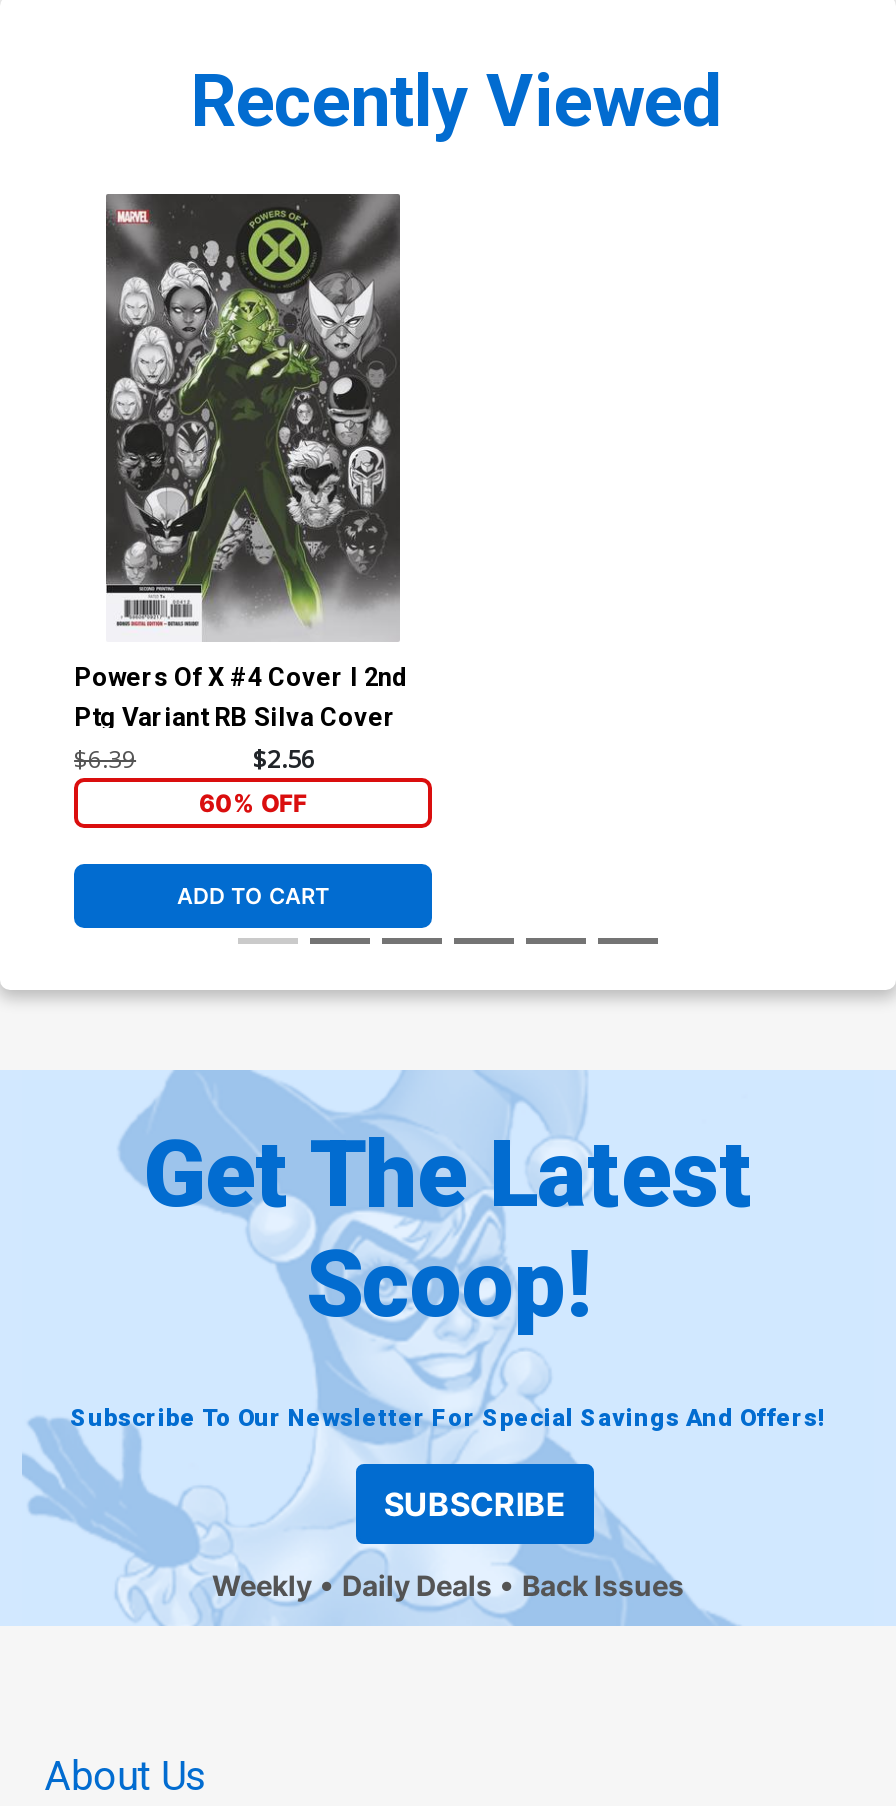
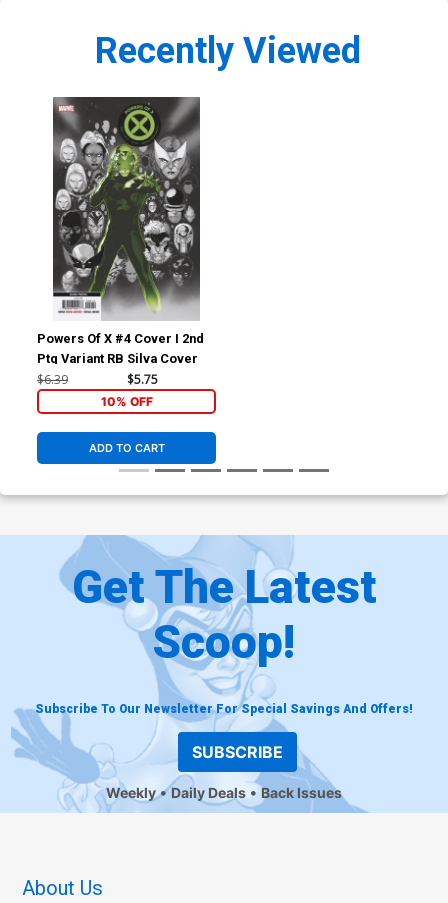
- $2.56
+ $5.75

- 60% OFF
+ 10% OFF
